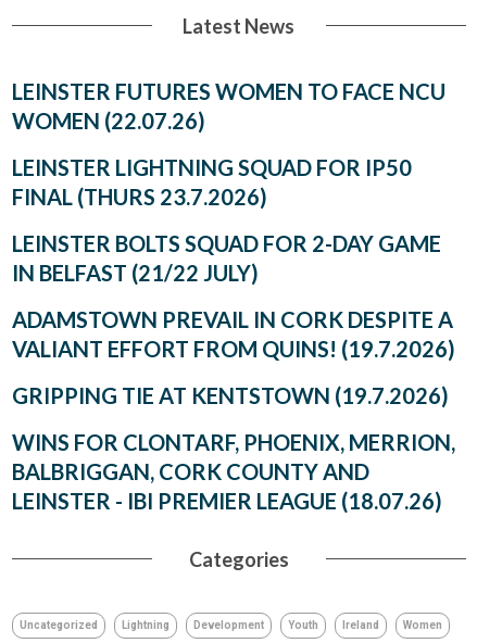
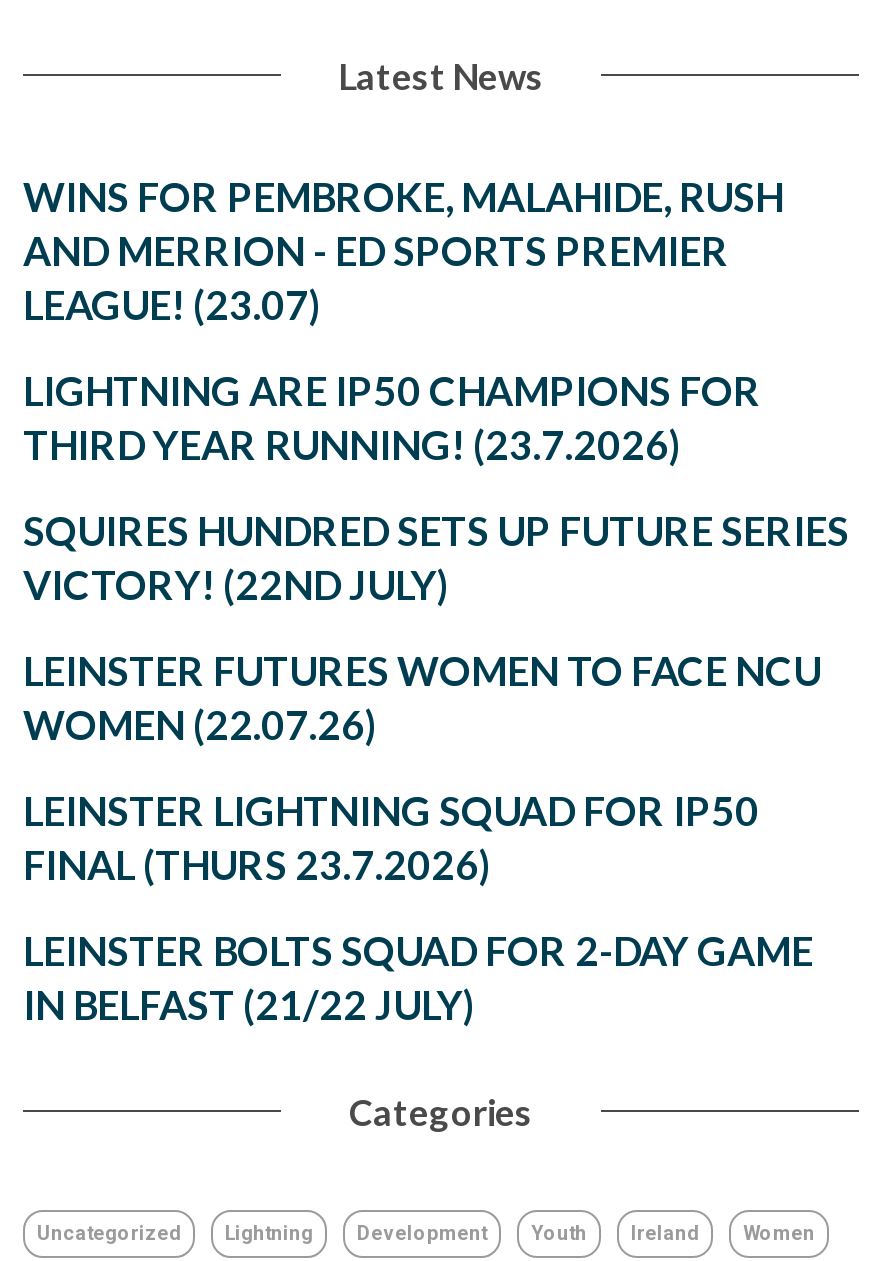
+ WINS FOR PEMBROKE, MALAHIDE, RUSH
+ AND MERRION - ED SPORTS PREMIER
+ LEAGUE! (23.07)
+ LIGHTNING ARE IP50 CHAMPIONS FOR
+ THIRD YEAR RUNNING! (23.7.2026)
+ SQUIRES HUNDRED SETS UP FUTURE SERIES
+ VICTORY! (22ND JULY)

moved down: LEINSTER FUTURES WOMEN TO FACE NCU | WOMEN (22.07.26) | LEINSTER LIGHTNING SQUAD FOR IP50 | FINAL (THURS 23.7.2026) | LEINSTER BOLTS SQUAD FOR 2-DAY GAME | IN BELFAST (21/22 JULY)

- ADAMSTOWN PREVAIL IN CORK DESPITE A
- VALIANT EFFORT FROM QUINS! (19.7.2026)
- GRIPPING TIE AT KENTSTOWN (19.7.2026)
- WINS FOR CLONTARF, PHOENIX, MERRION,
- BALBRIGGAN, CORK COUNTY AND
- LEINSTER - IBI PREMIER LEAGUE (18.07.26)
